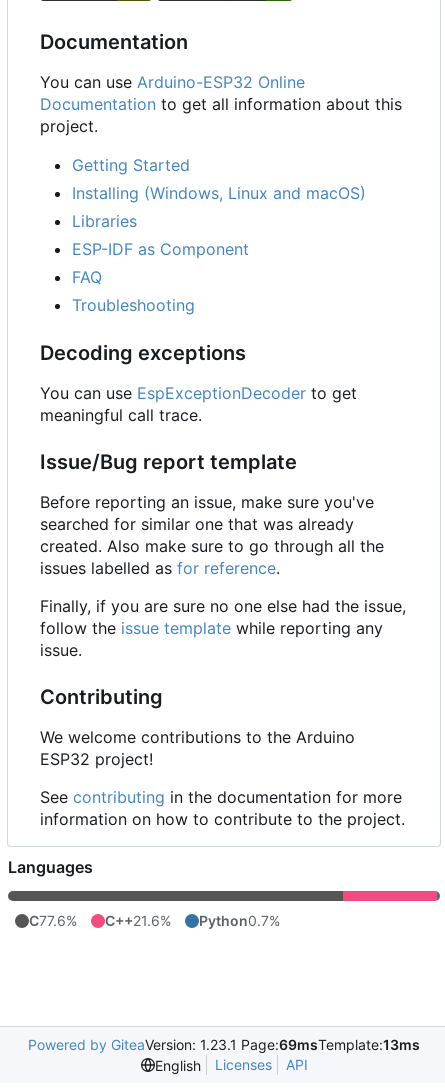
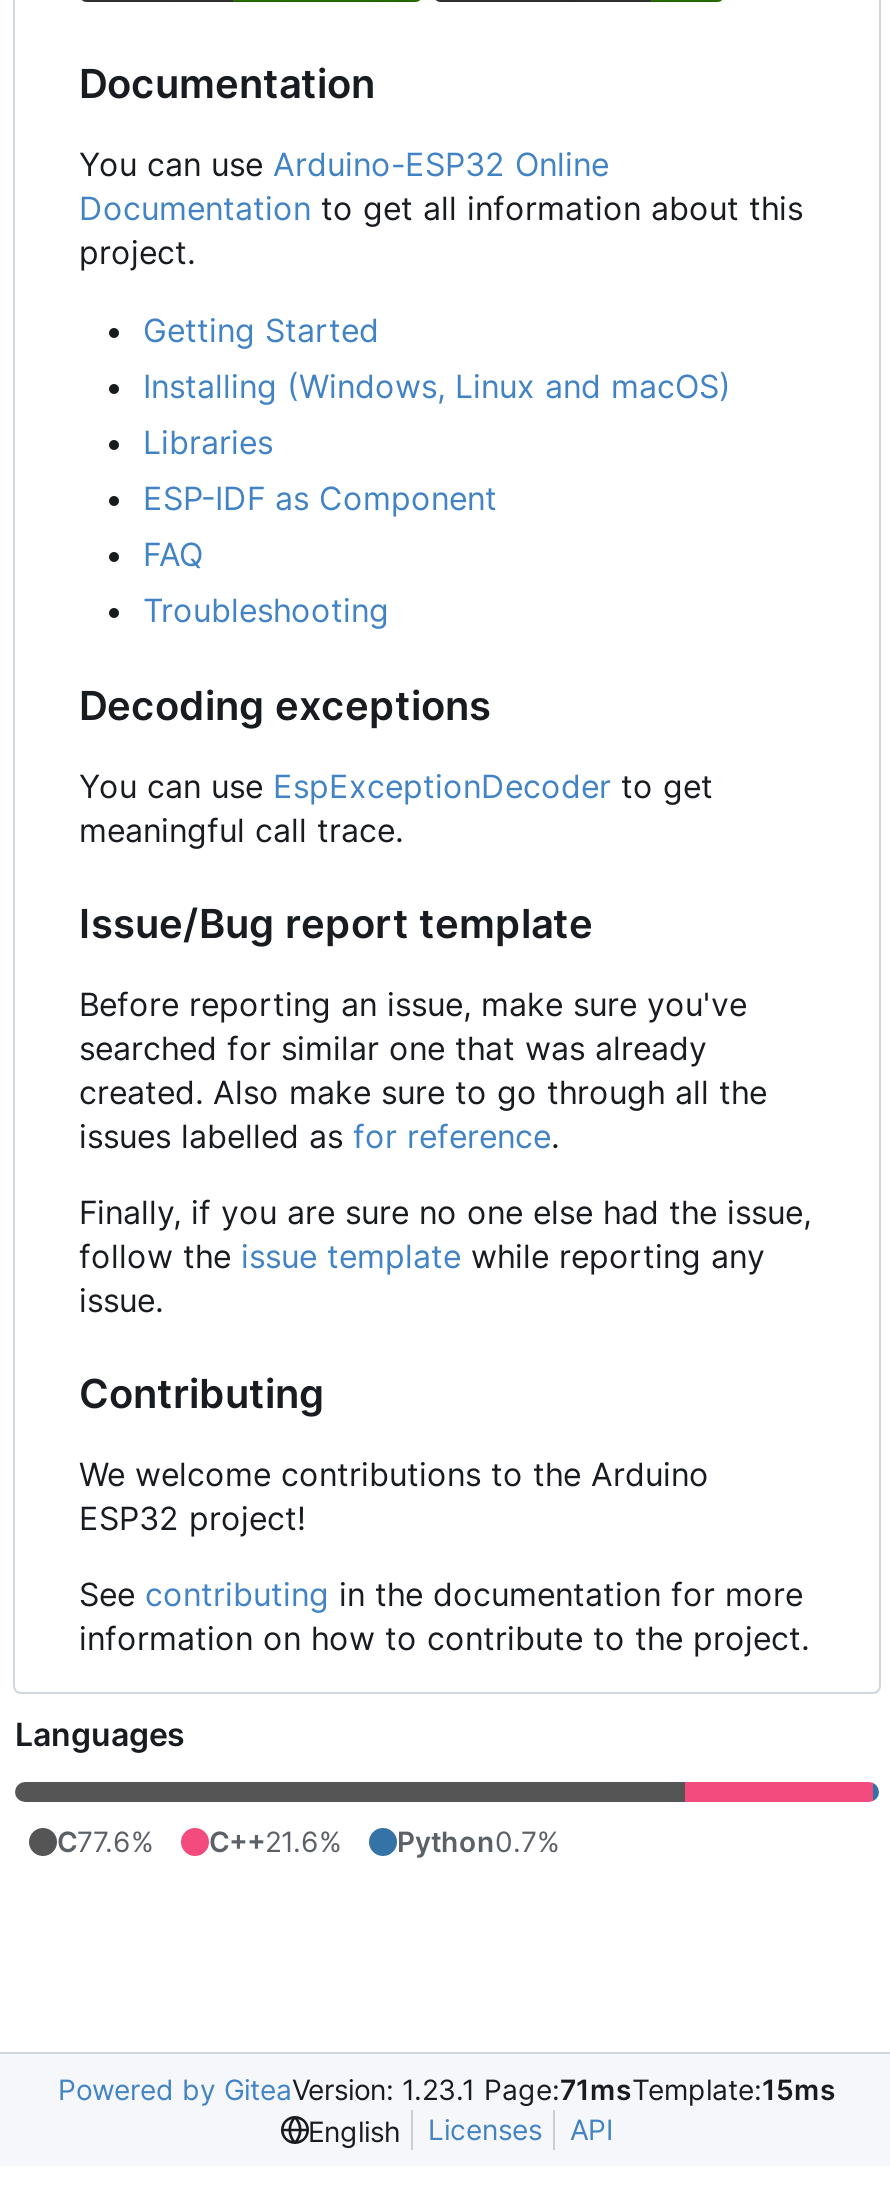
- Powered by GiteaVersion: 1.23.1 Page:69msTemplate:13ms
+ Powered by GiteaVersion: 1.23.1 Page:71msTemplate:15ms
